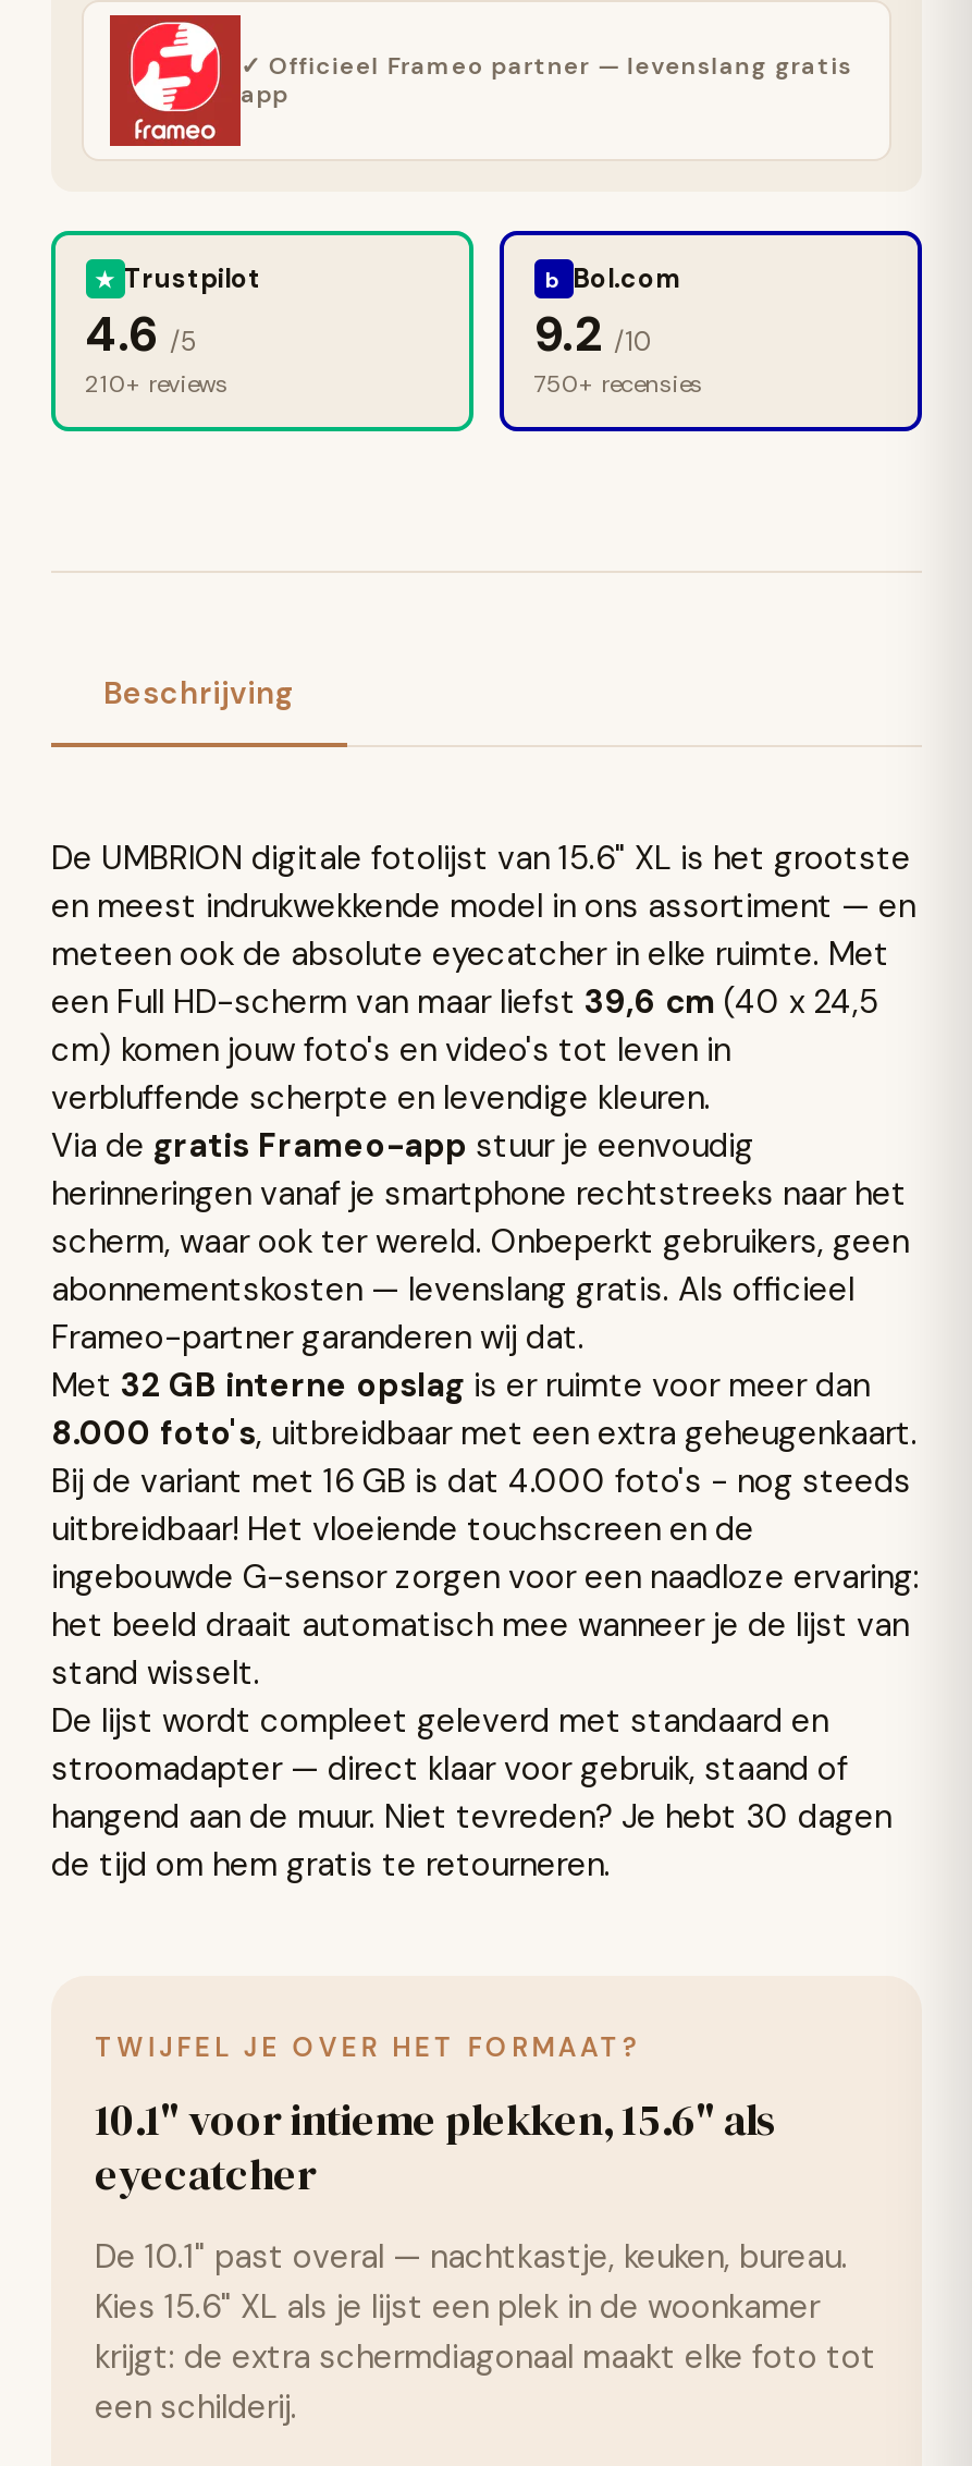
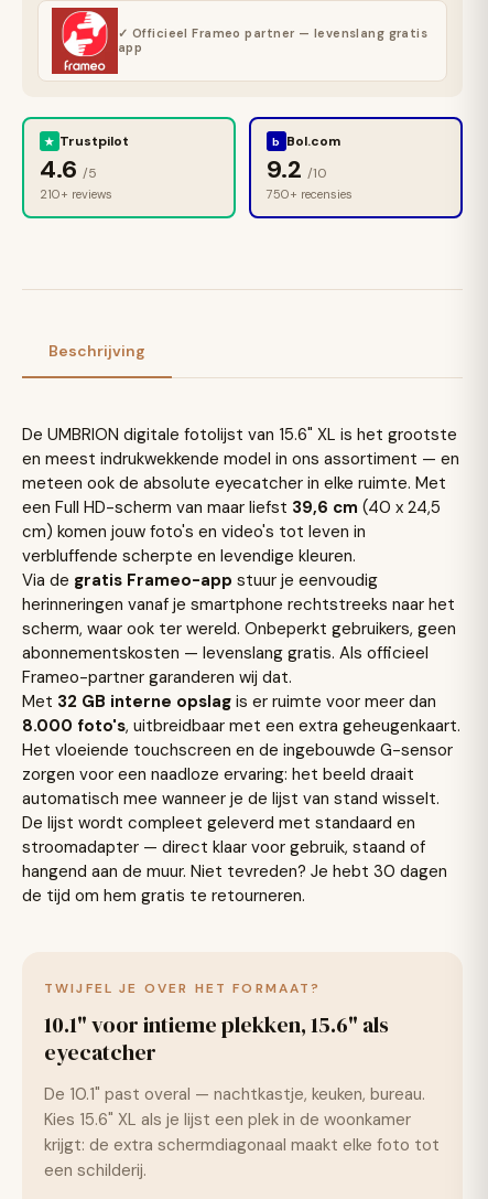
- Bij de variant met 16 GB is dat 4.000 foto's - nog steeds
- uitbreidbaar! Het vloeiende touchscreen en de
- ingebouwde G-sensor zorgen voor een naadloze ervaring:
- het beeld draait automatisch mee wanneer je de lijst van
- stand wisselt.
+ Het vloeiende touchscreen en de ingebouwde G-sensor
+ zorgen voor een naadloze ervaring: het beeld draait
+ automatisch mee wanneer je de lijst van stand wisselt.
